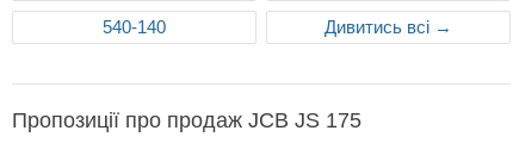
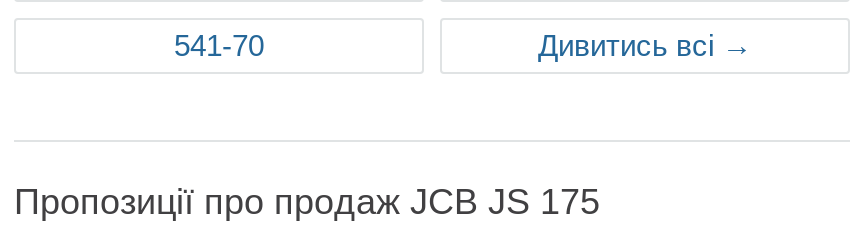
- 540-140
+ 541-70
